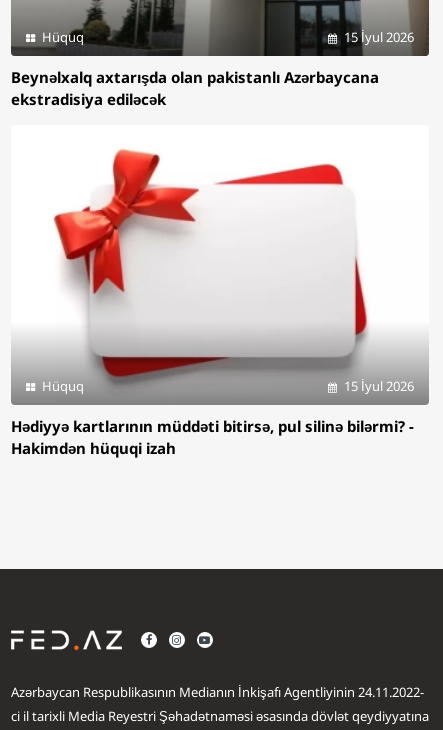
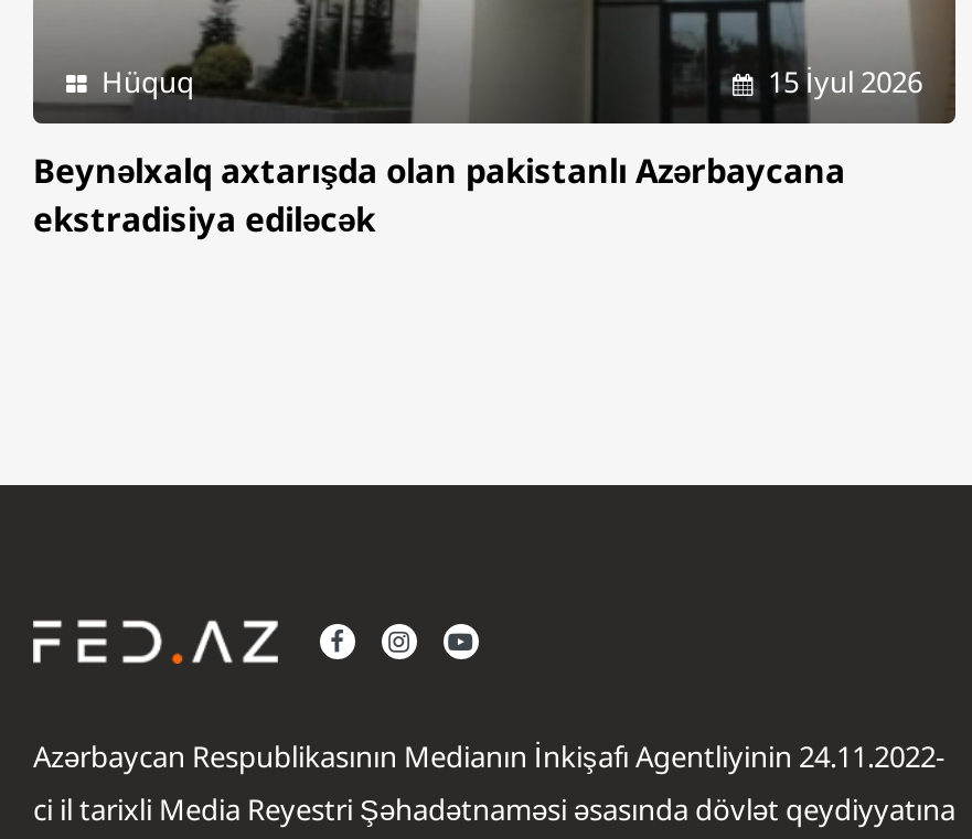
- [image]
- Hüquq
- 15 İyul 2026
- Hədiyyə kartlarının müddəti bitirsə, pul silinə bilərmi? -
- Hakimdən hüquqi izah
